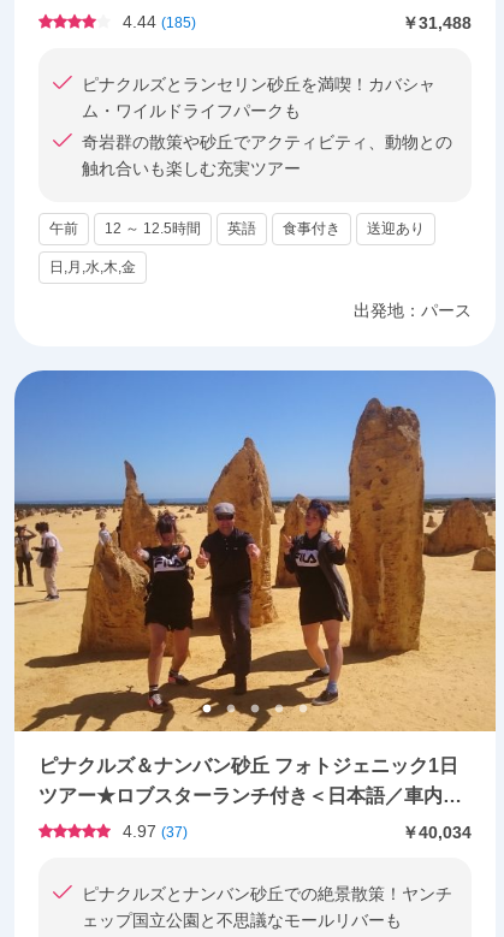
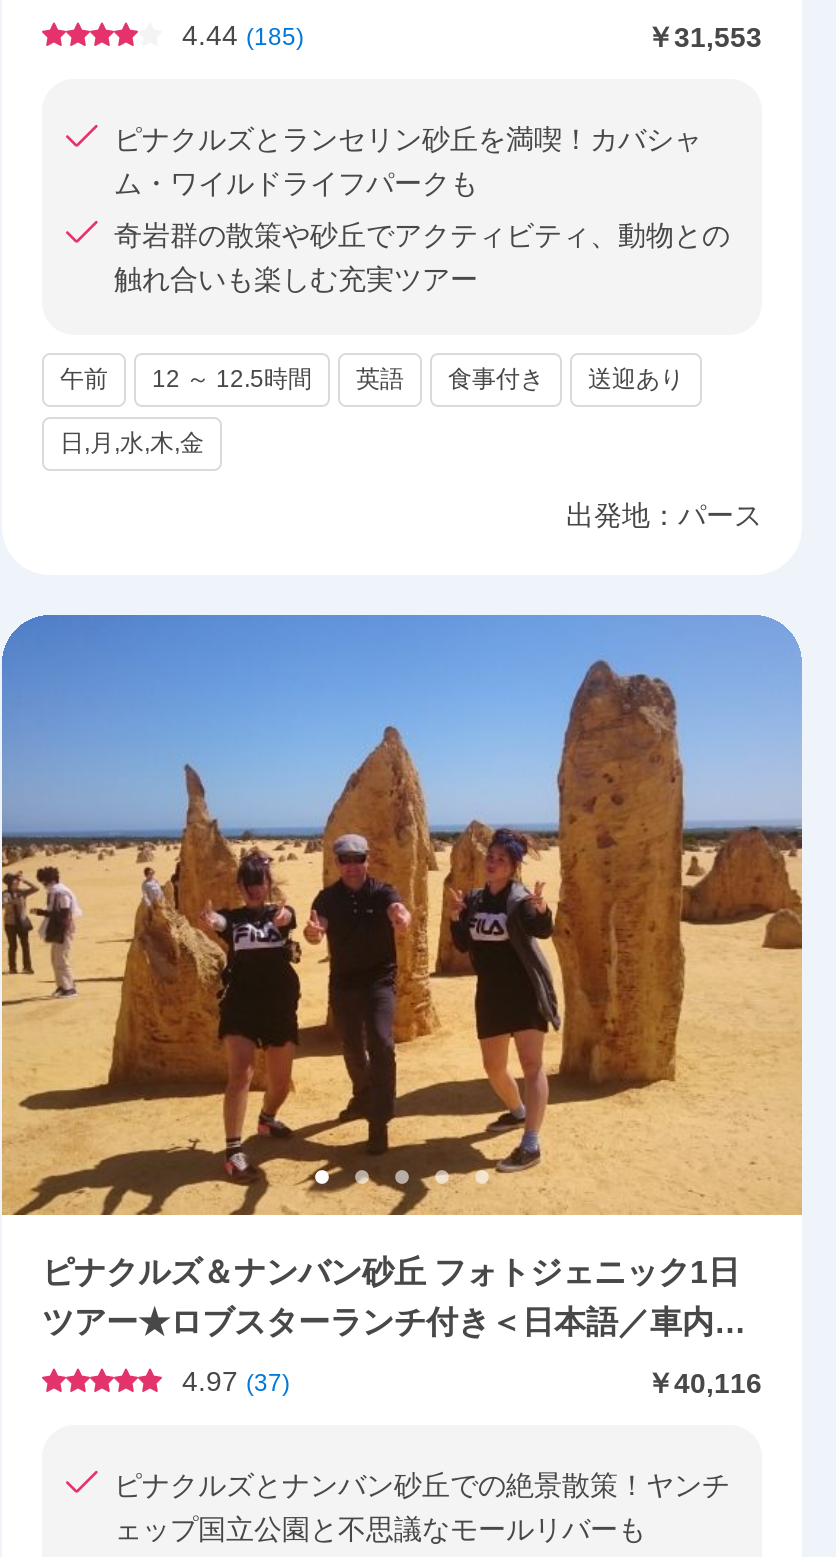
- ￥31,488
+ ￥31,553

- ￥40,034
+ ￥40,116
